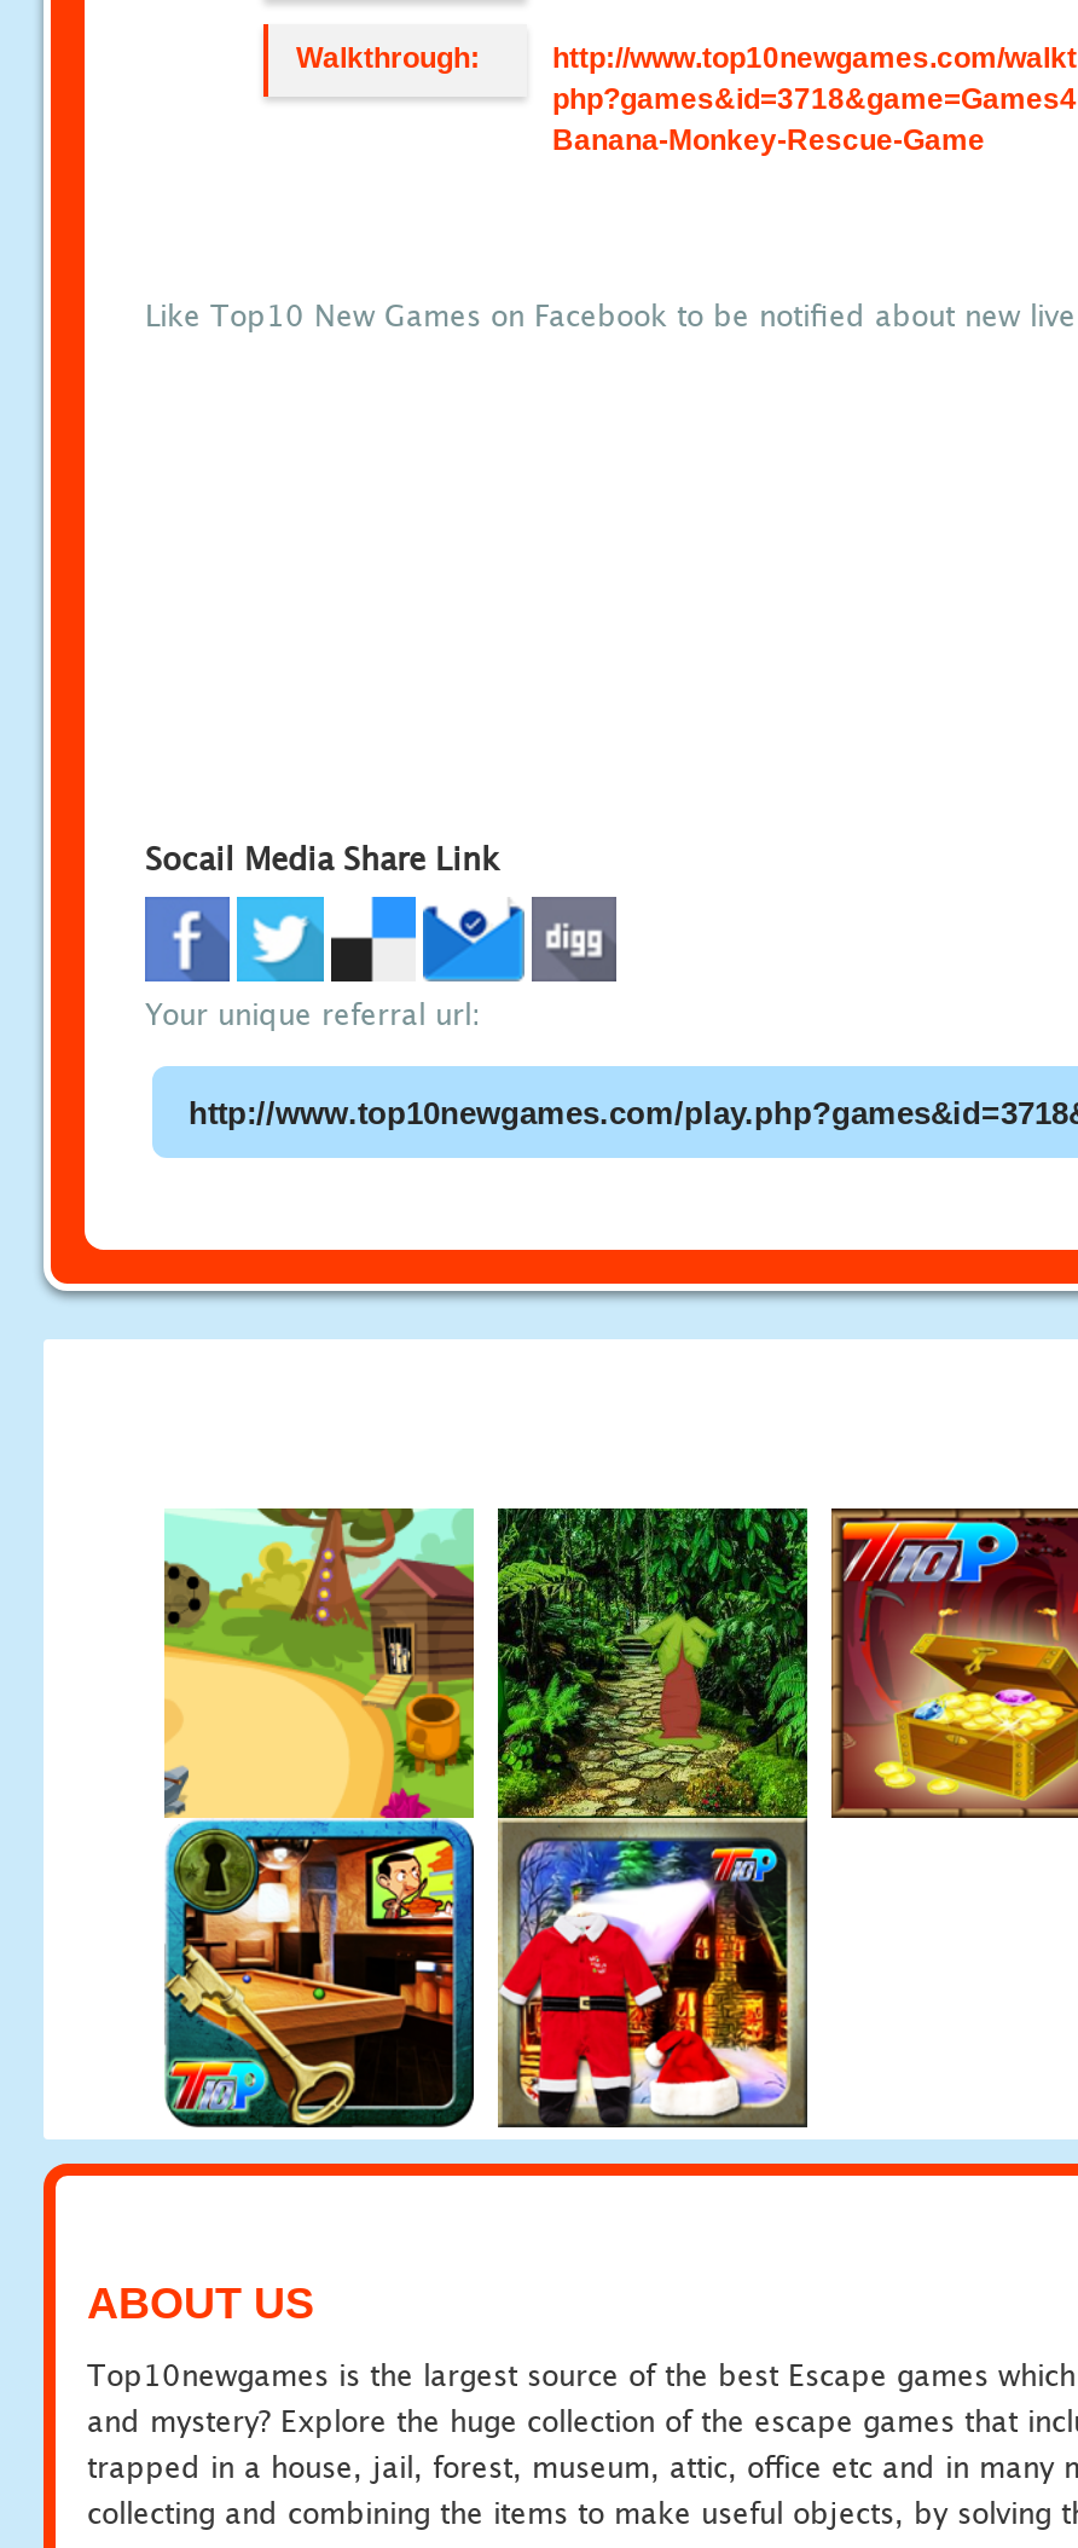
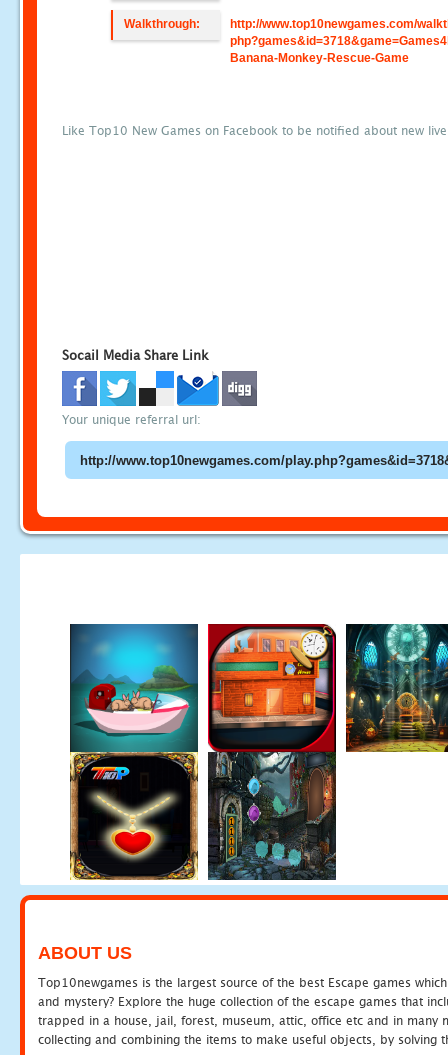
- [image]
+ [image]

- [image]
+ [image]

- [image]
+ [image]
